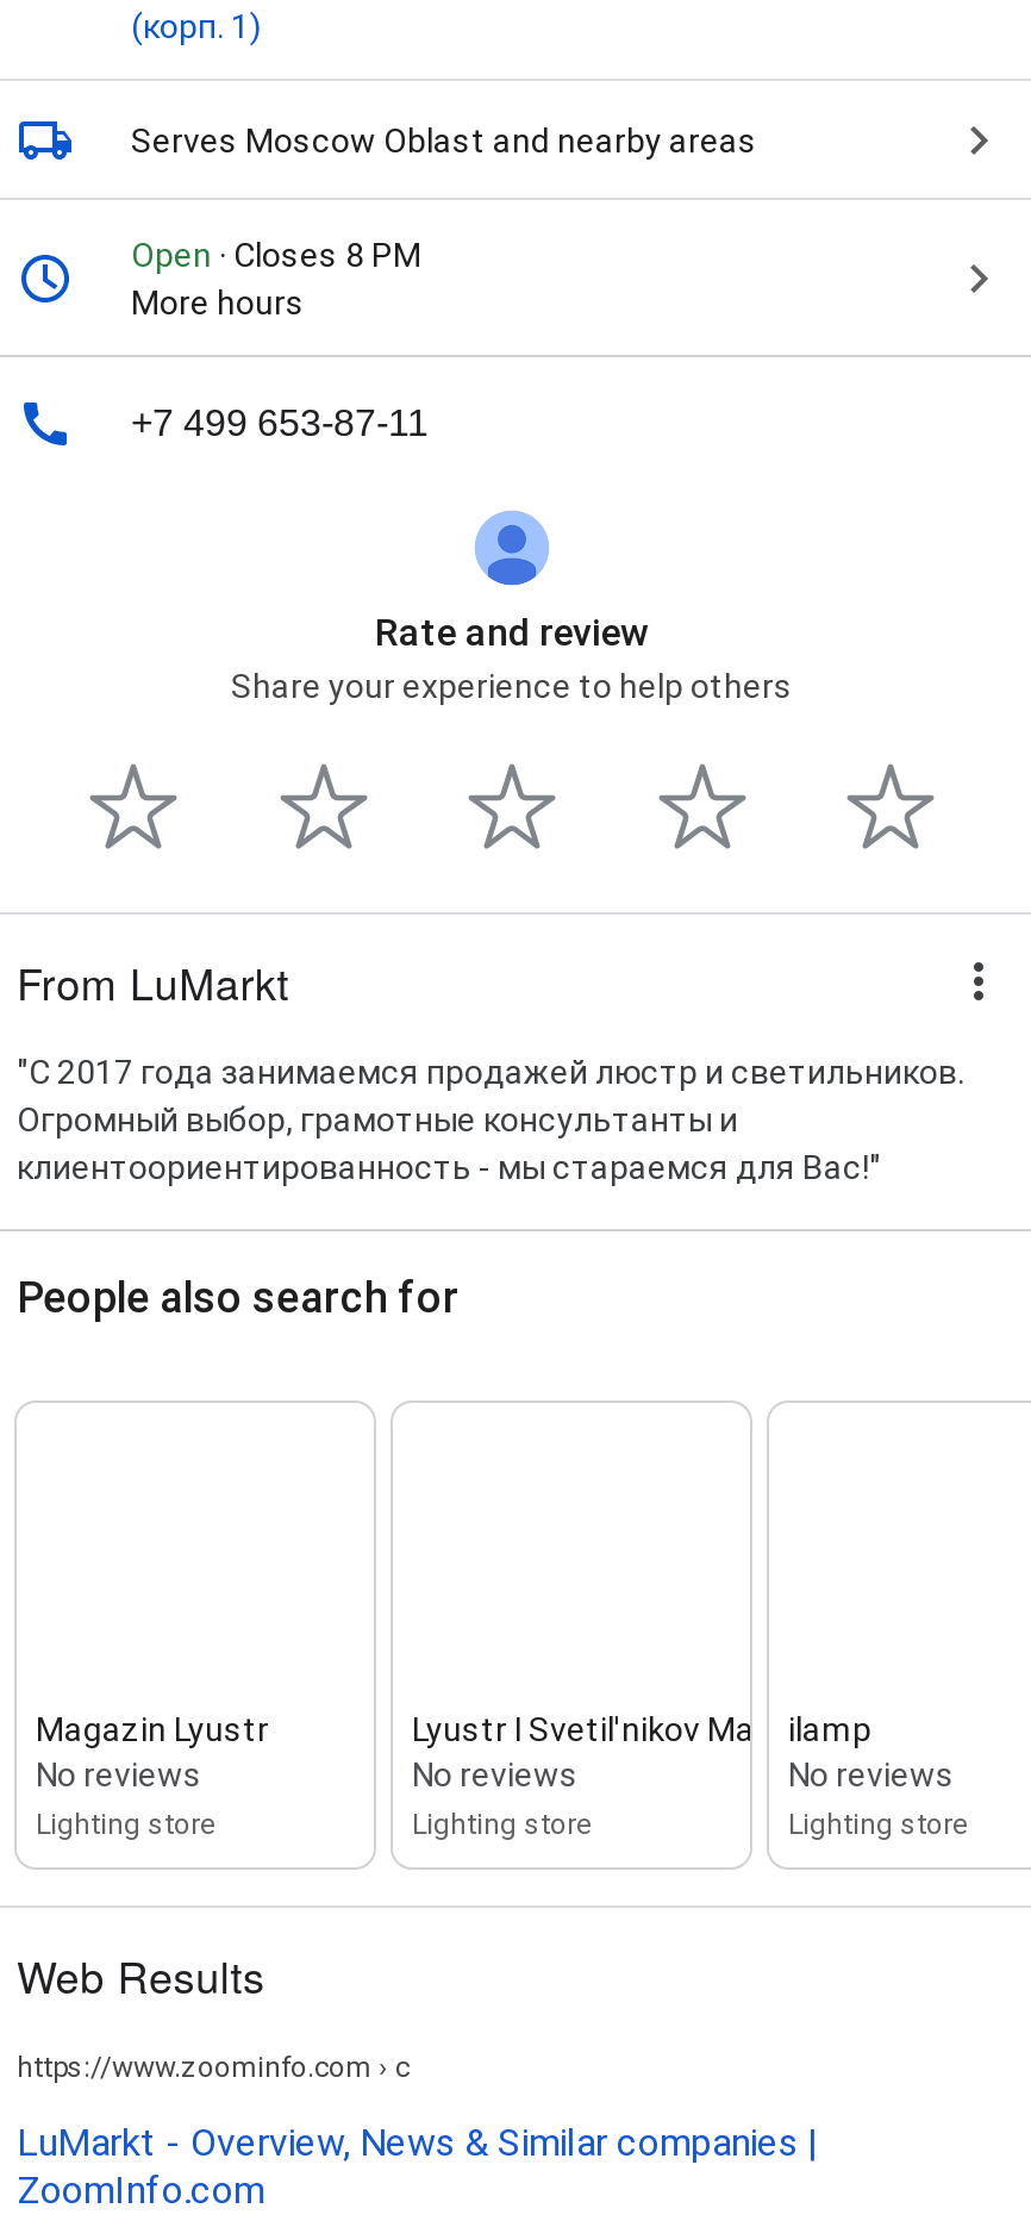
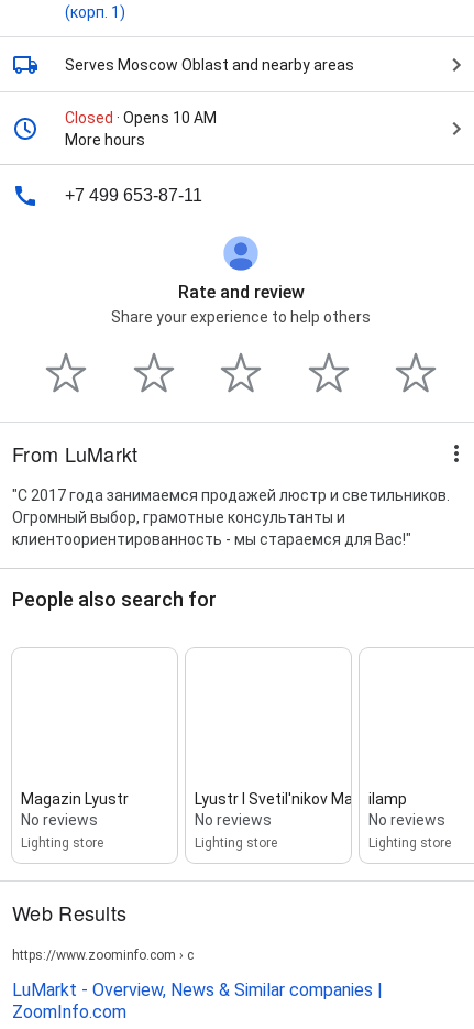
- Open · Closes 8 PM
+ Closed · Opens 10 AM
